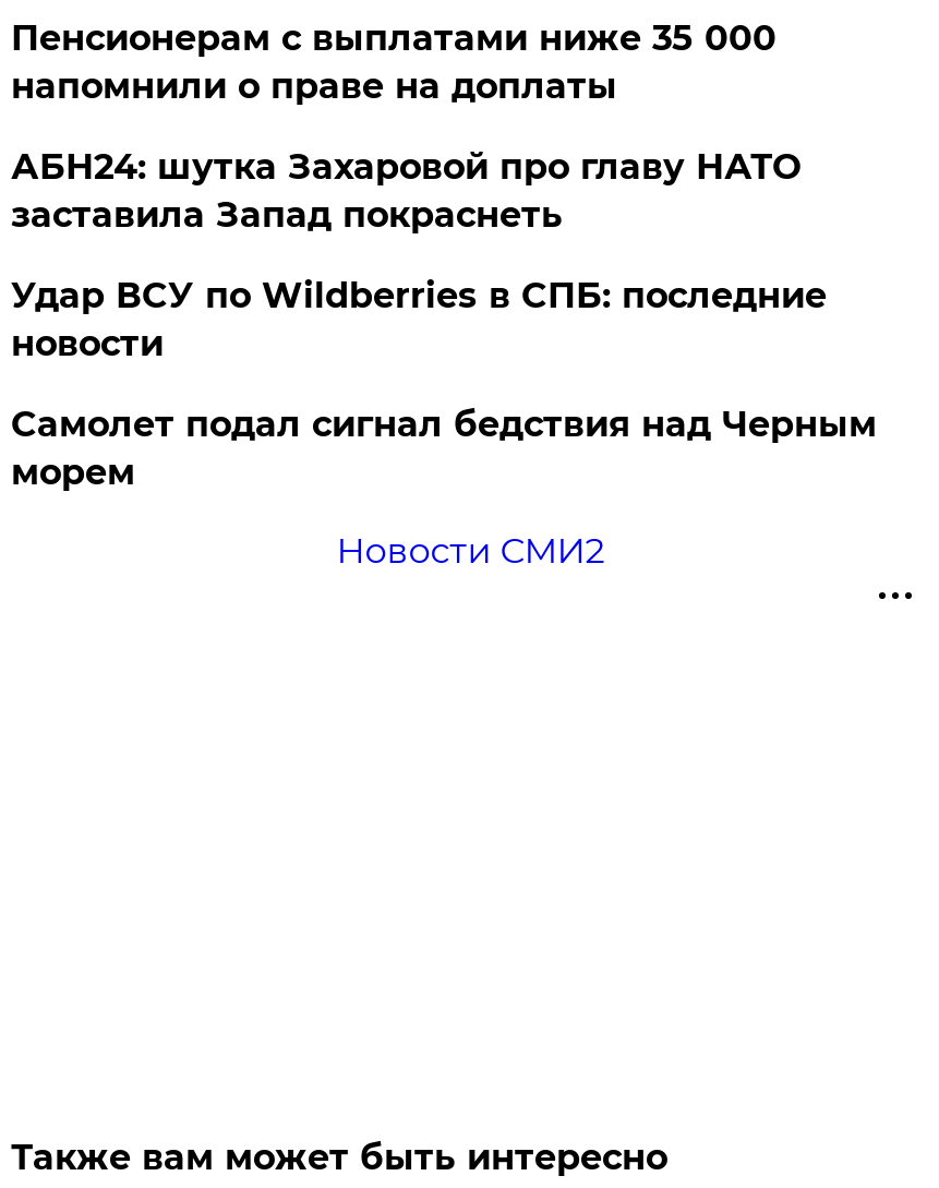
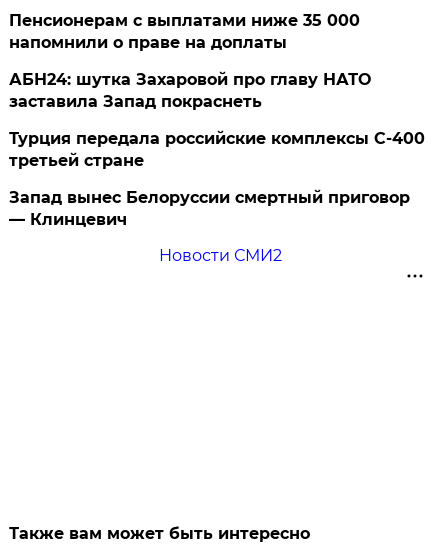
- Удар ВСУ по Wildberries в СПБ: последние
- новости
+ Турция передала российские комплексы С-400
+ третьей стране

- Самолет подал сигнал бедствия над Черным
- морем
+ Запад вынес Белоруссии смертный приговор
+ — Клинцевич
